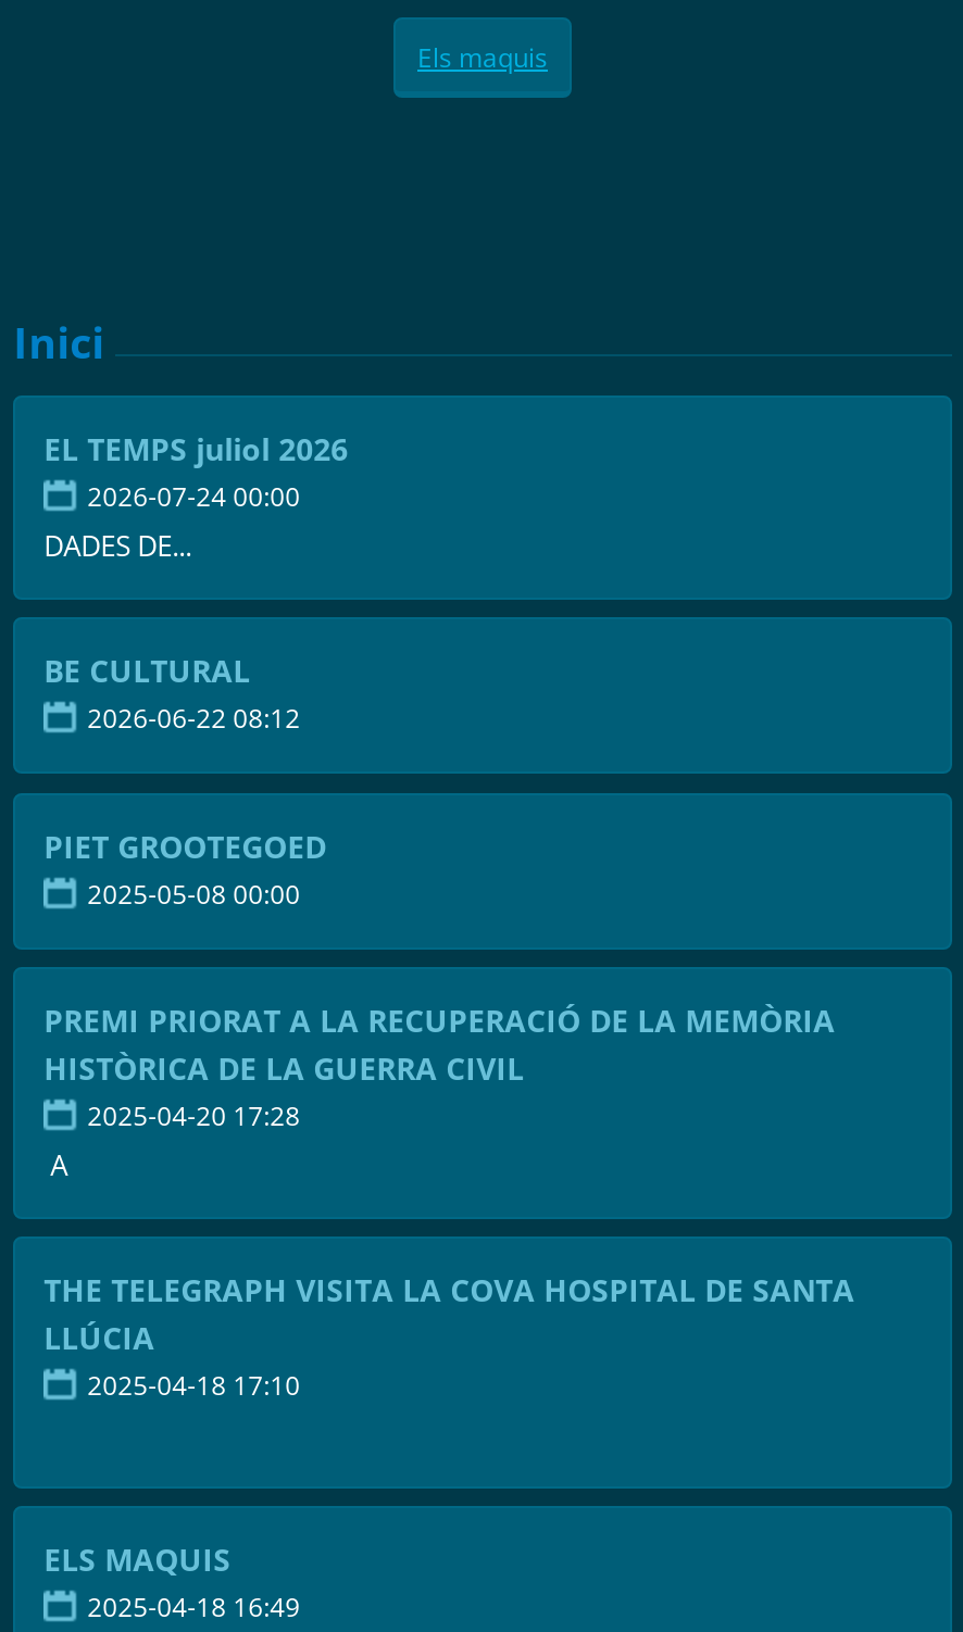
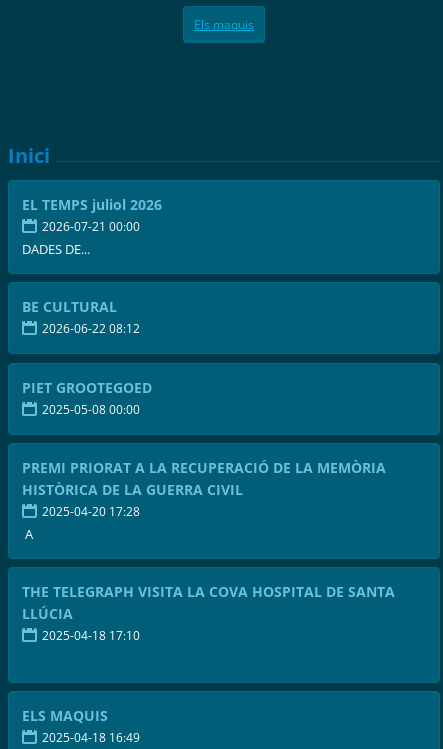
- 2026-07-24 00:00
+ 2026-07-21 00:00
